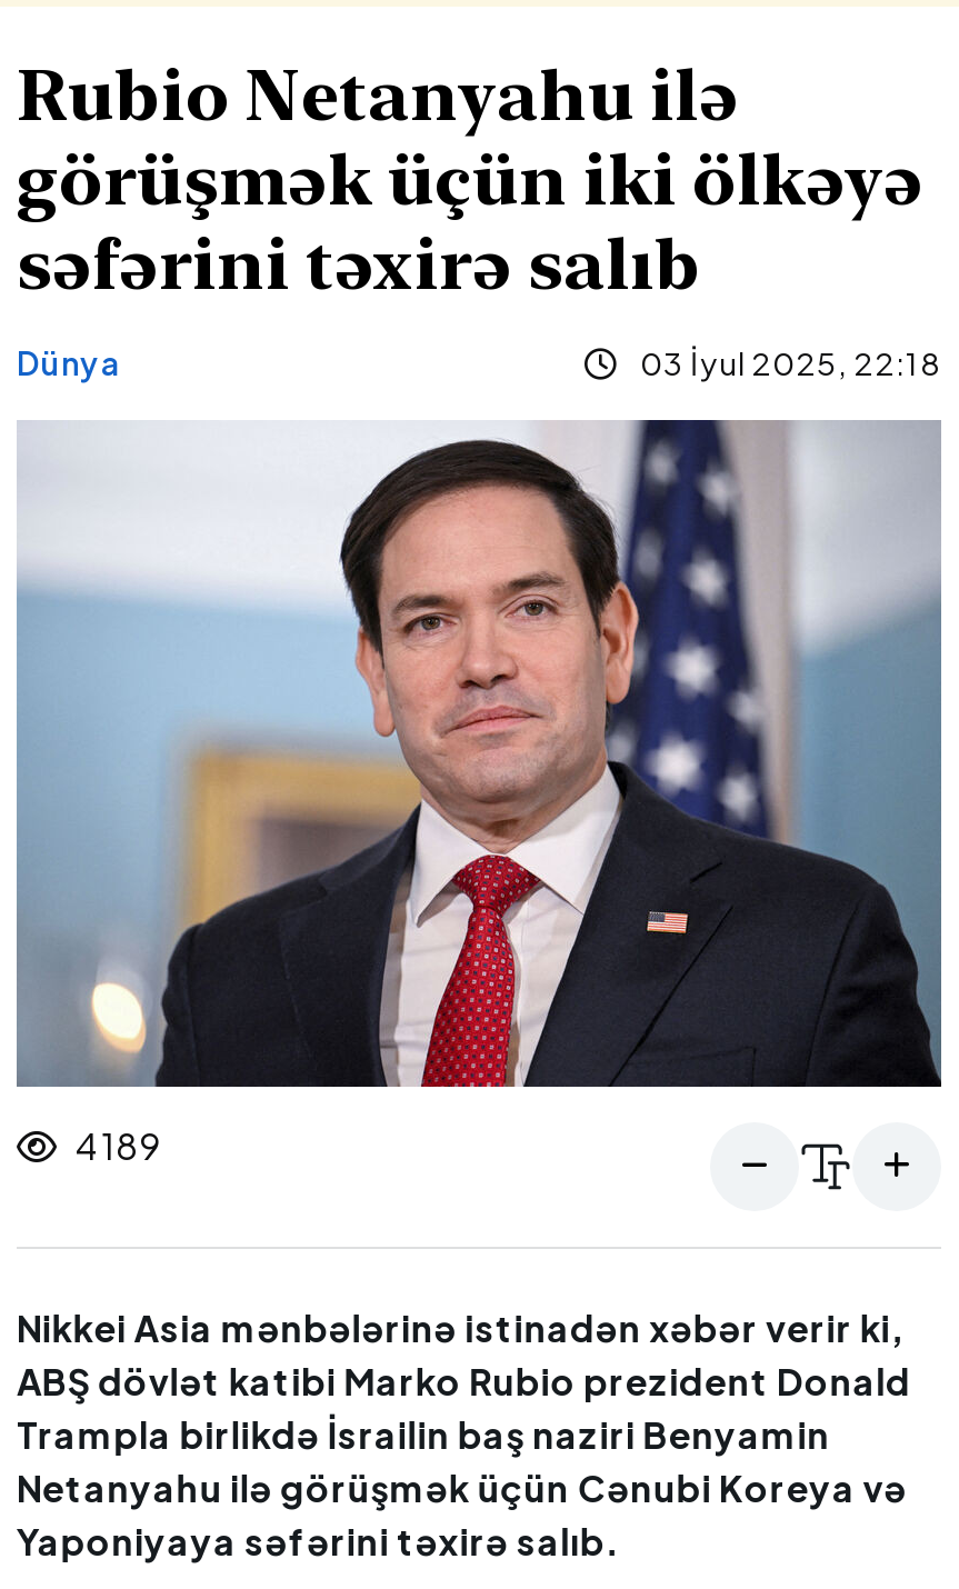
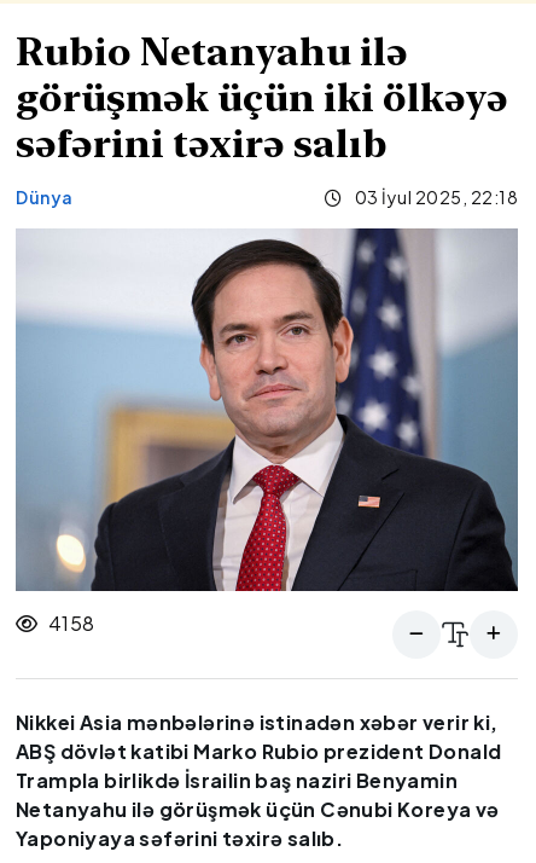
- 4189
+ 4158
